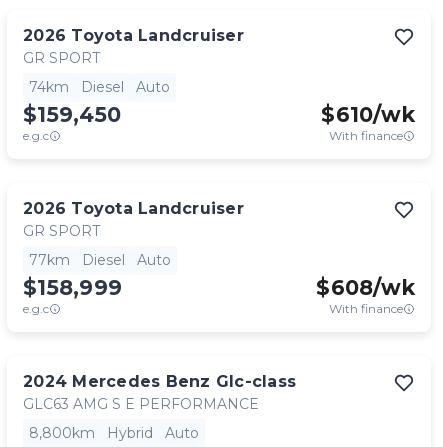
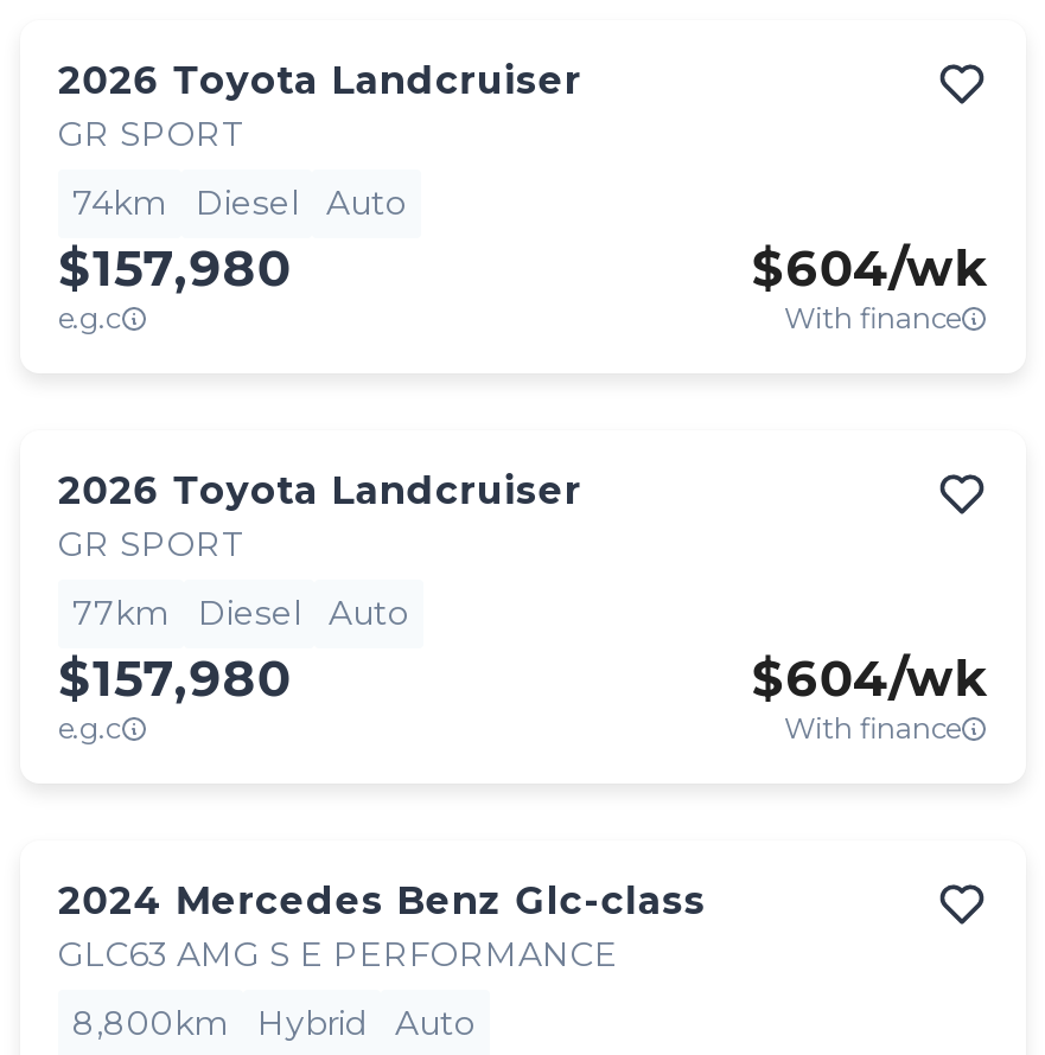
- $159,450
+ $157,980

- $610/wk
+ $604/wk

- $158,999
+ $157,980

- $608/wk
+ $604/wk
